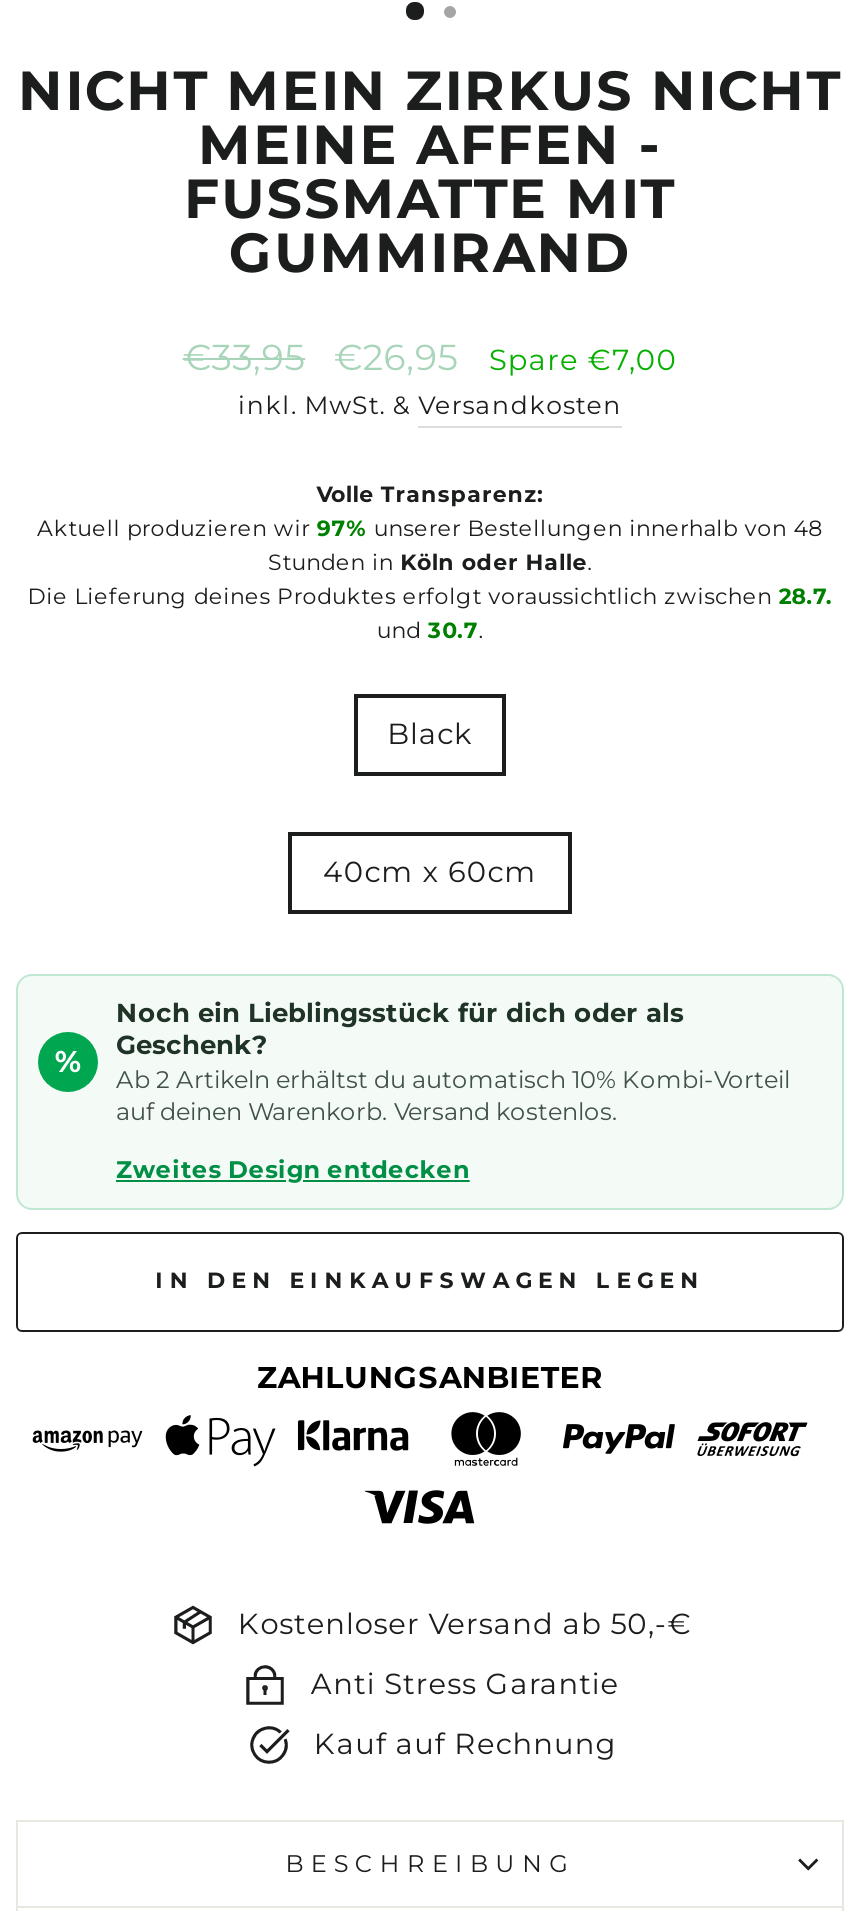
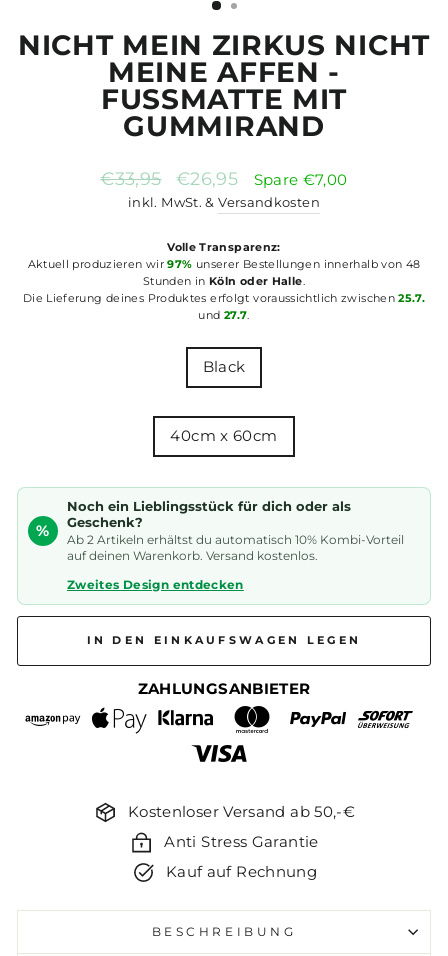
- Die Lieferung deines Produktes erfolgt voraussichtlich zwischen 28.7.
+ Die Lieferung deines Produktes erfolgt voraussichtlich zwischen 25.7.

- und 30.7.
+ und 27.7.
